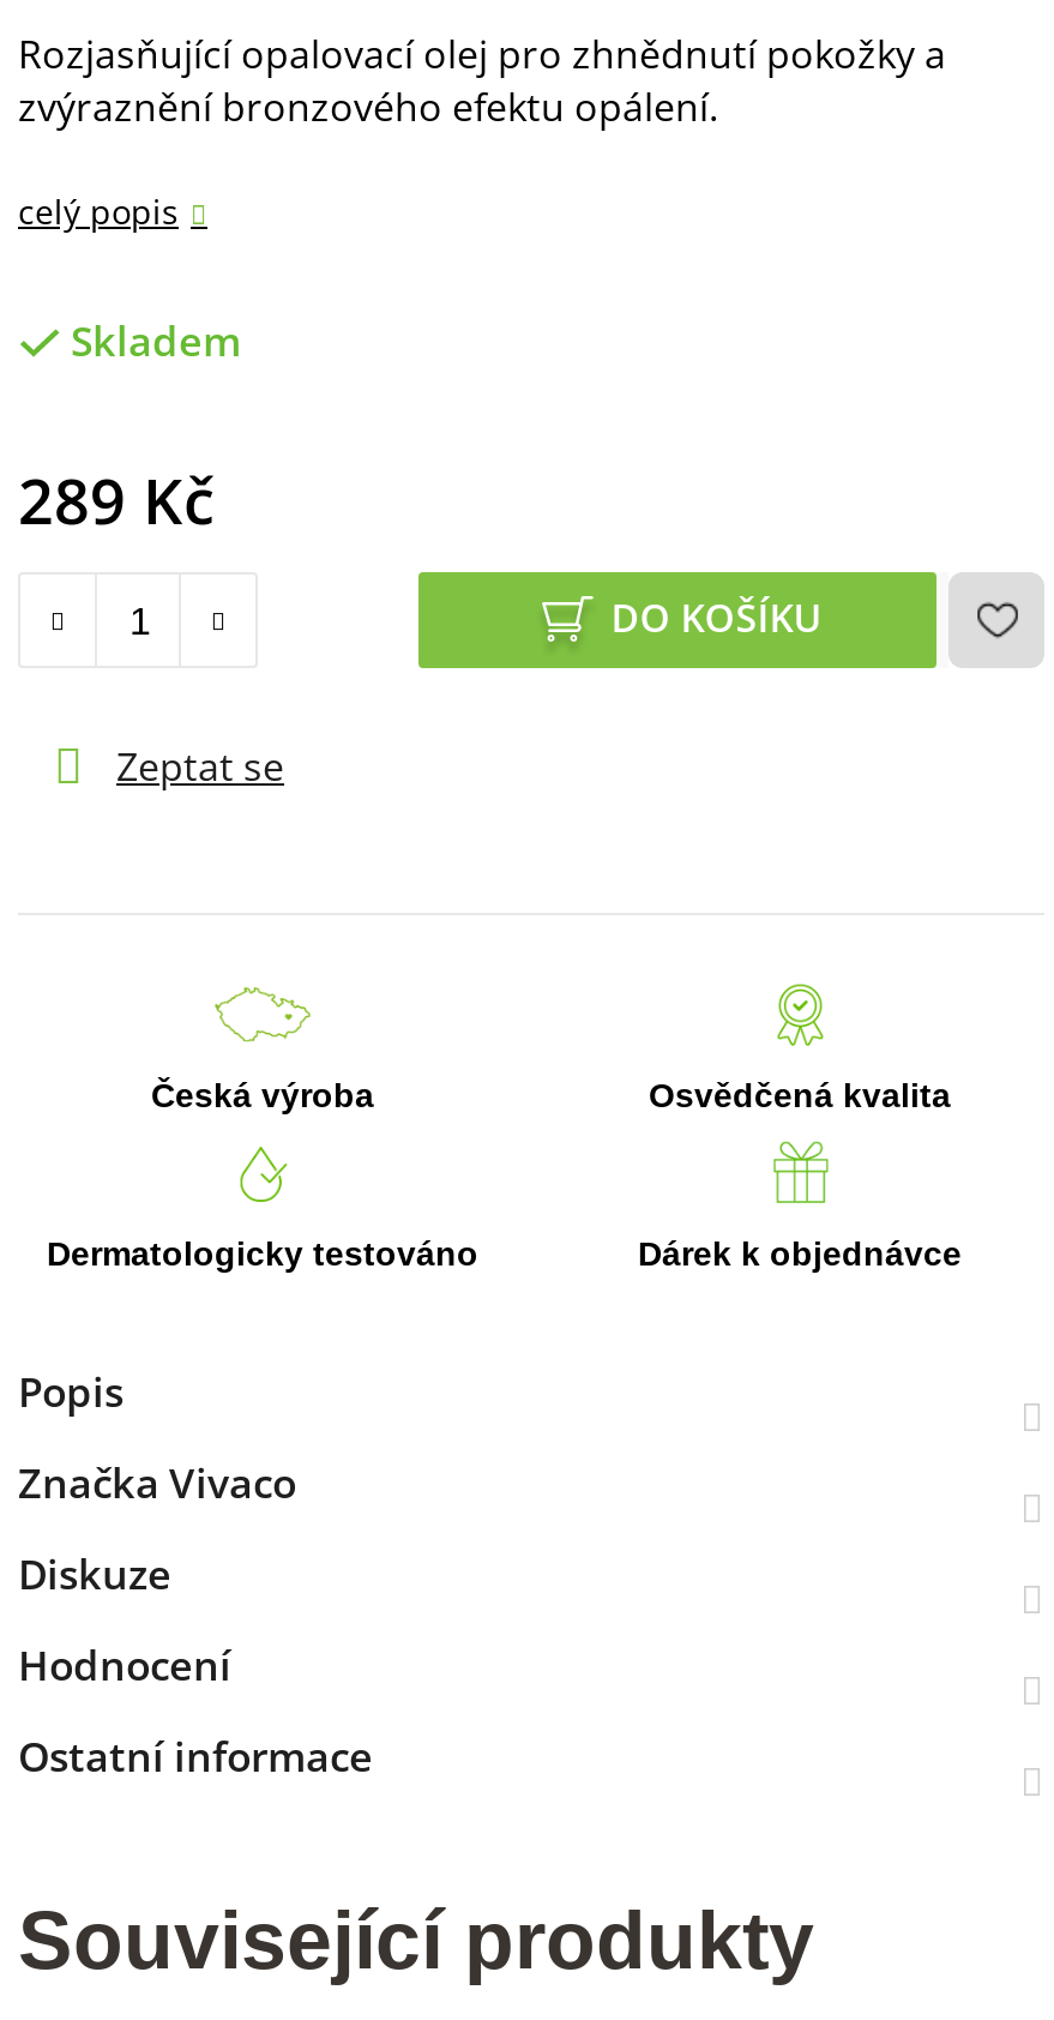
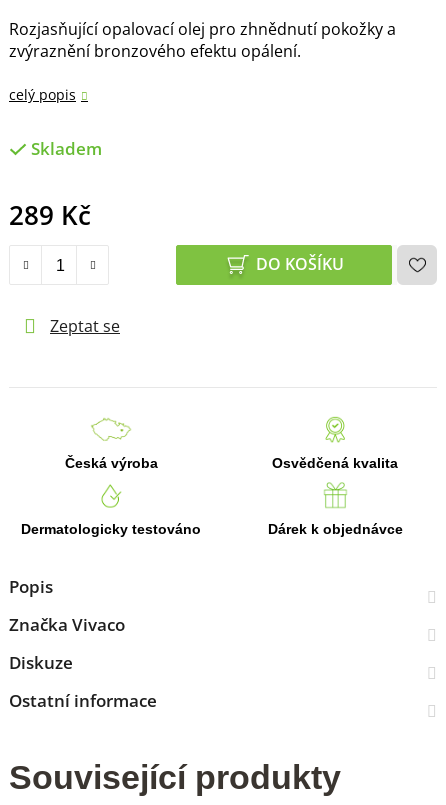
- Hodnocení
